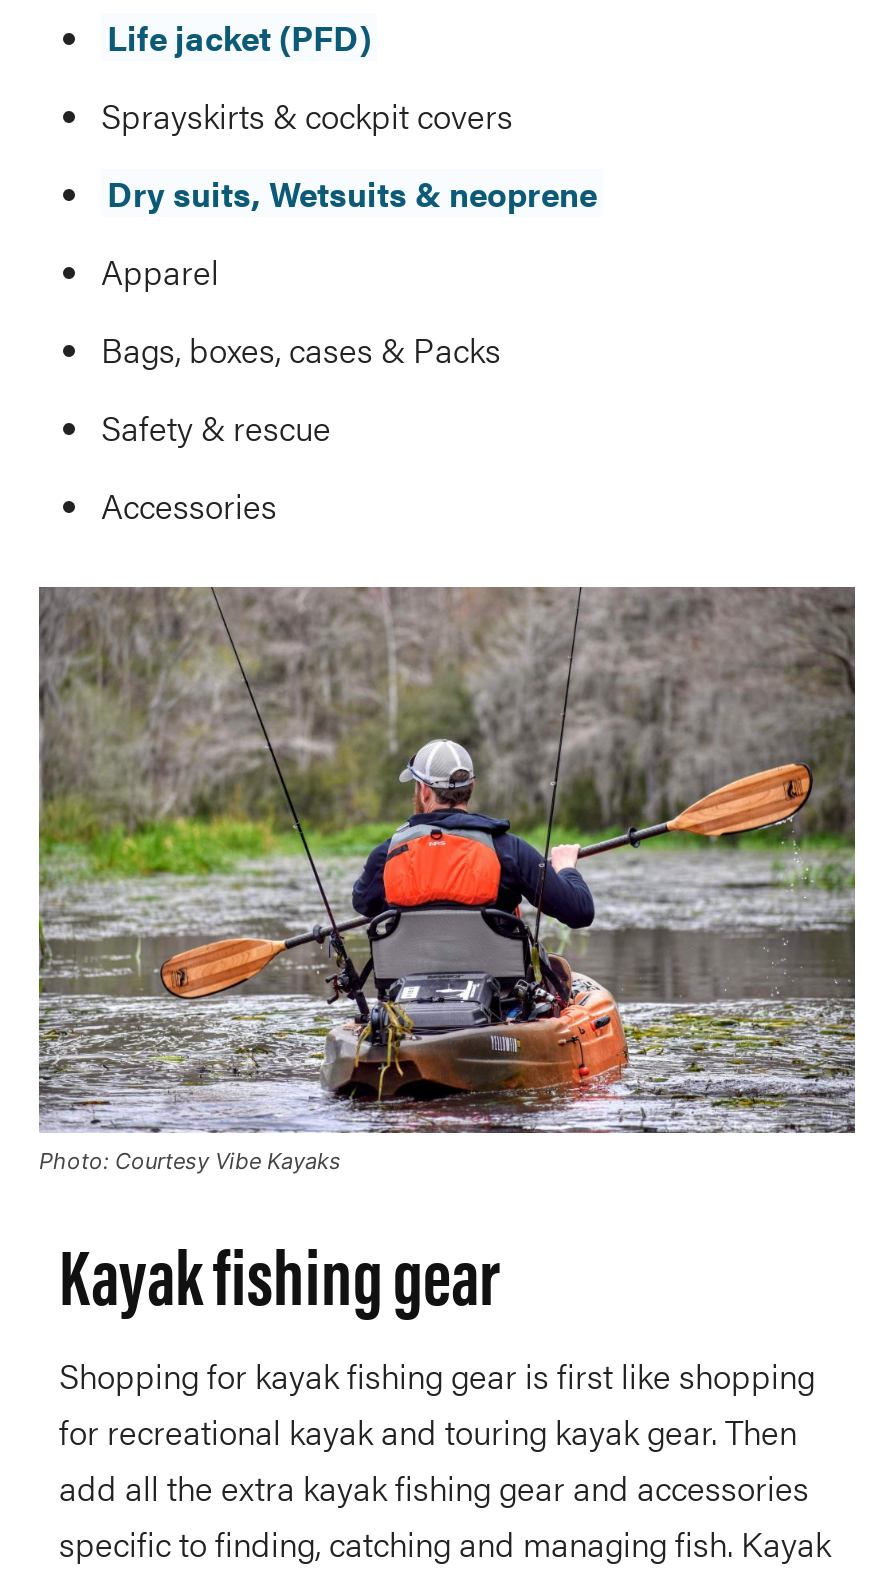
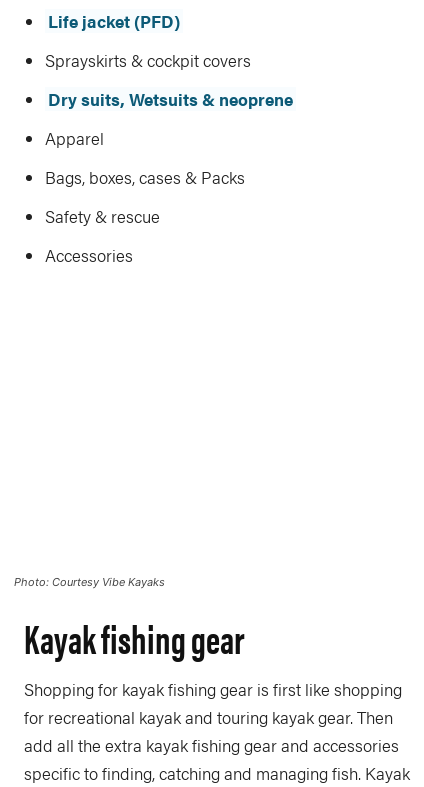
- [image]
